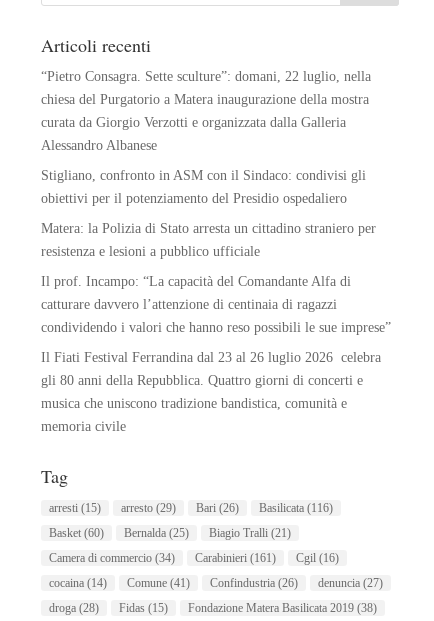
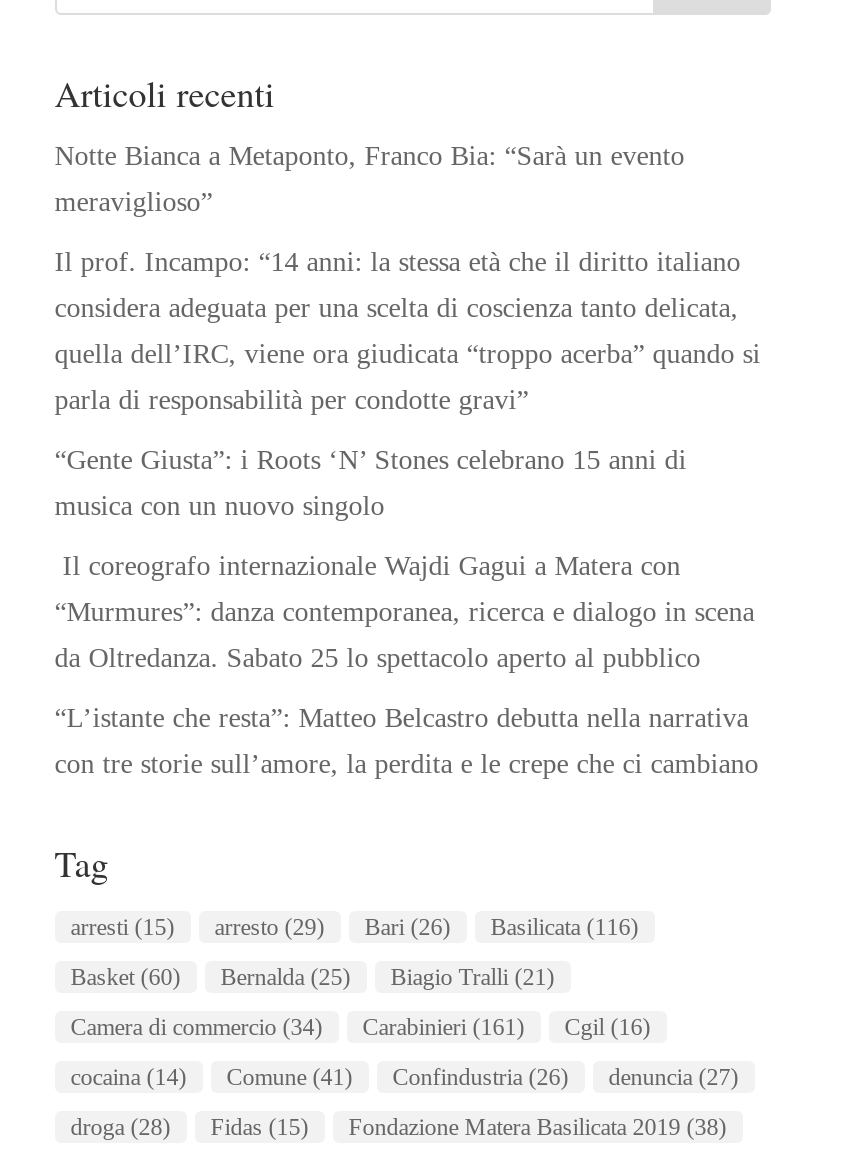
- “Pietro Consagra. Sette sculture”: domani, 22 luglio, nella
- chiesa del Purgatorio a Matera inaugurazione della mostra
- curata da Giorgio Verzotti e organizzata dalla Galleria
- Alessandro Albanese
- Stigliano, confronto in ASM con il Sindaco: condivisi gli
- obiettivi per il potenziamento del Presidio ospedaliero
- Matera: la Polizia di Stato arresta un cittadino straniero per
- resistenza e lesioni a pubblico ufficiale
- Il prof. Incampo: “La capacità del Comandante Alfa di
- catturare davvero l’attenzione di centinaia di ragazzi
- condividendo i valori che hanno reso possibili le sue imprese”
- Il Fiati Festival Ferrandina dal 23 al 26 luglio 2026 celebra
- gli 80 anni della Repubblica. Quattro giorni di concerti e
- musica che uniscono tradizione bandistica, comunità e
- memoria civile
+ Notte Bianca a Metaponto, Franco Bia: “Sarà un evento
+ meraviglioso”
+ Il prof. Incampo: “14 anni: la stessa età che il diritto italiano
+ considera adeguata per una scelta di coscienza tanto delicata,
+ quella dell’IRC, viene ora giudicata “troppo acerba” quando si
+ parla di responsabilità per condotte gravi”
+ “Gente Giusta”: i Roots ‘N’ Stones celebrano 15 anni di
+ musica con un nuovo singolo
+ Il coreografo internazionale Wajdi Gagui a Matera con
+ “Murmures”: danza contemporanea, ricerca e dialogo in scena
+ da Oltredanza. Sabato 25 lo spettacolo aperto al pubblico
+ “L’istante che resta”: Matteo Belcastro debutta nella narrativa
+ con tre storie sull’amore, la perdita e le crepe che ci cambiano
